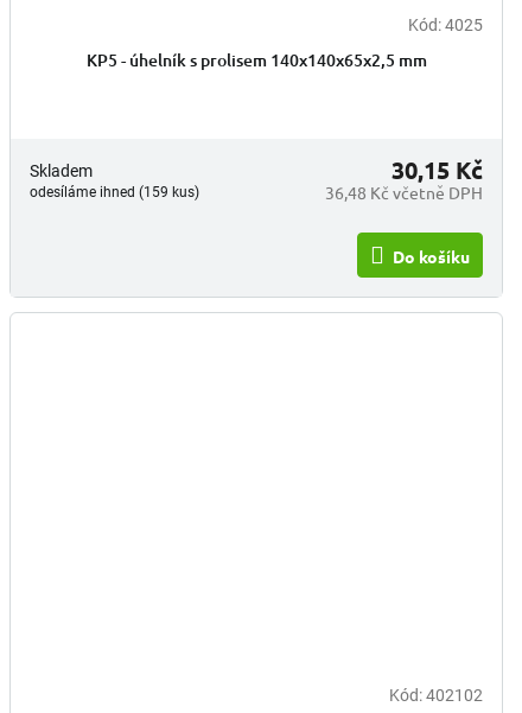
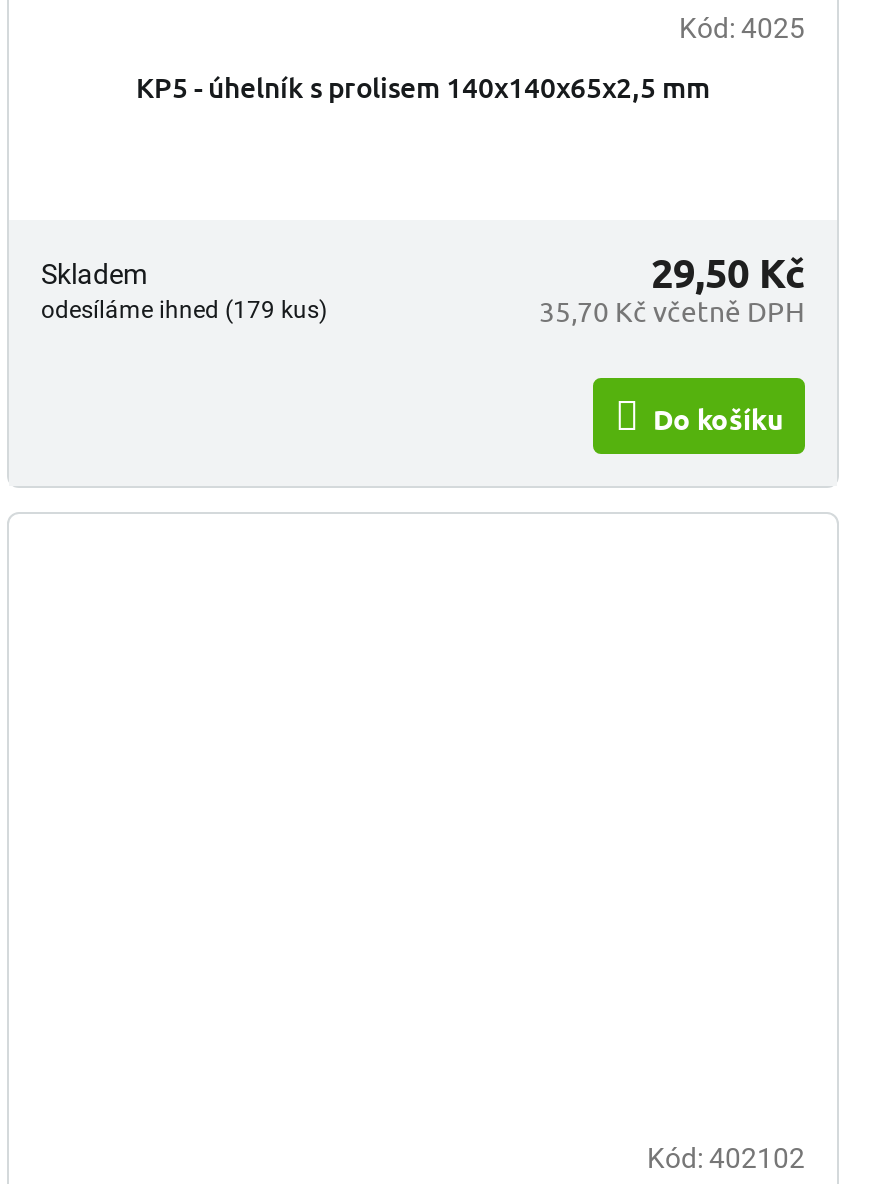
- 30,15 Kč
+ 29,50 Kč

- odesíláme ihned (159 kus)
+ odesíláme ihned (179 kus)

- 36,48 Kč včetně DPH
+ 35,70 Kč včetně DPH
